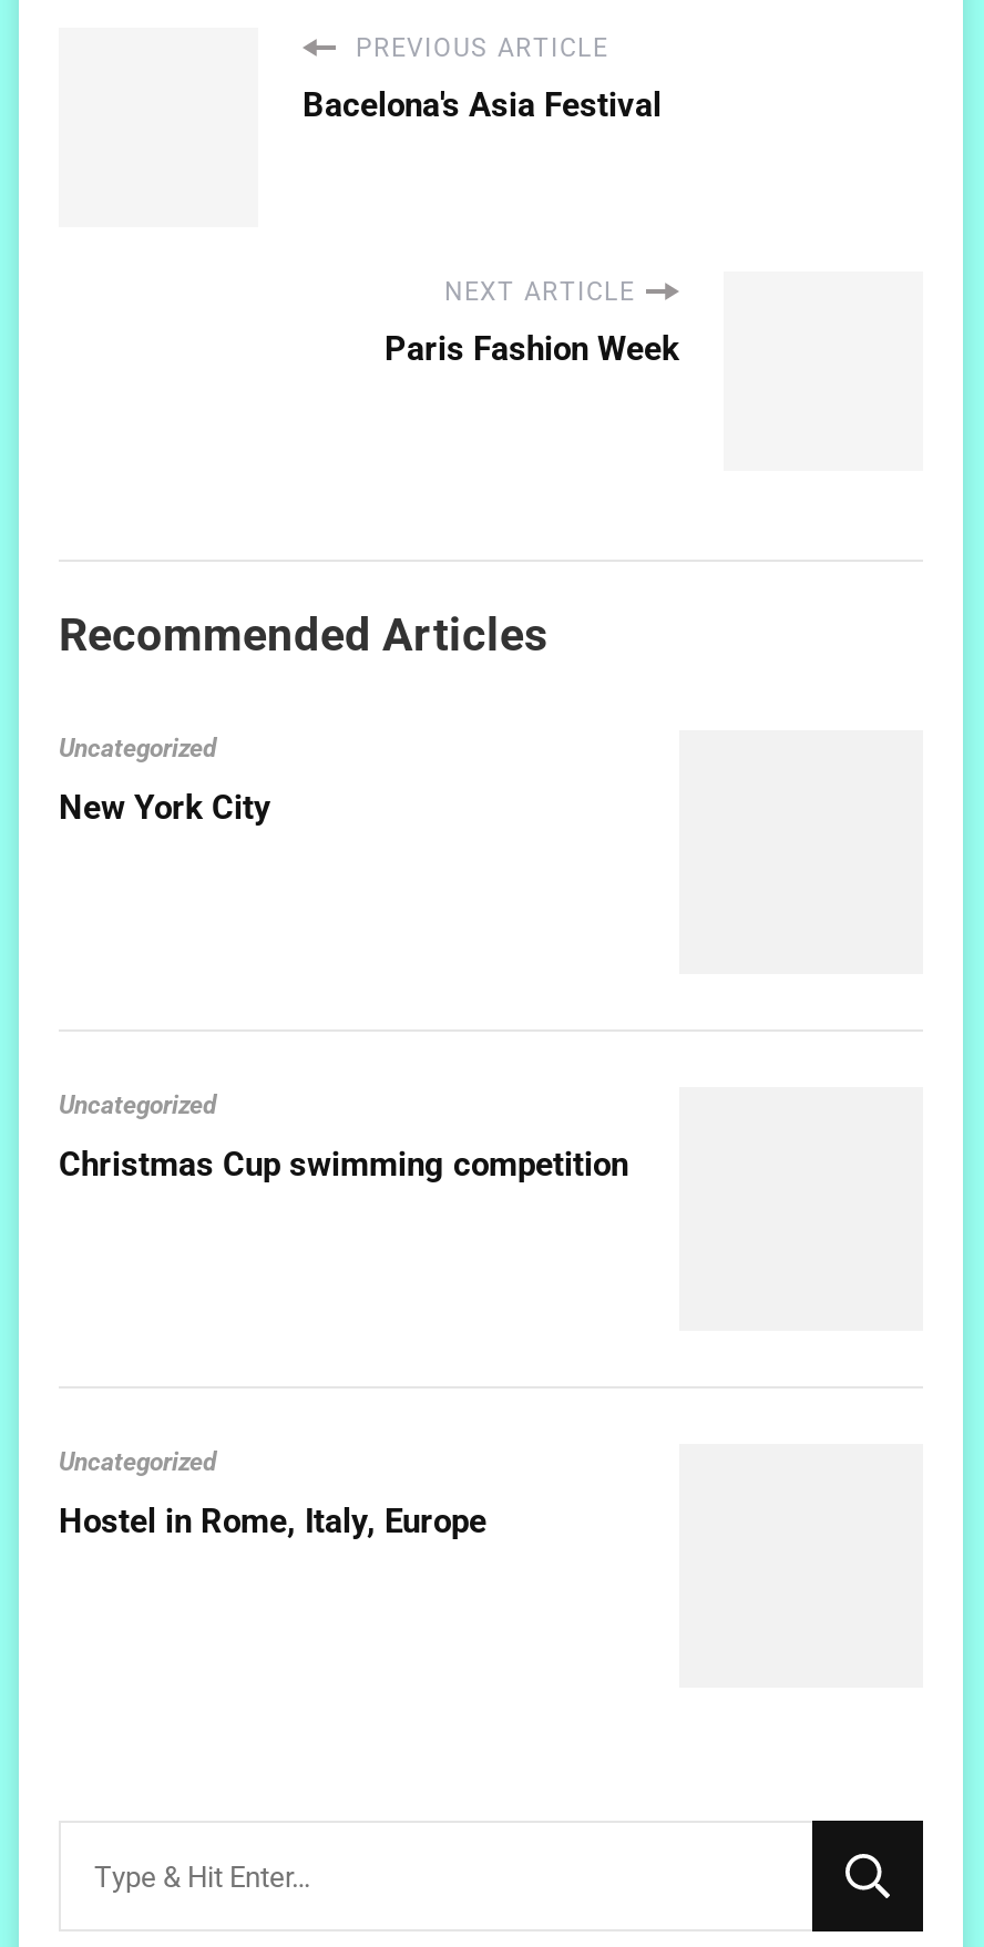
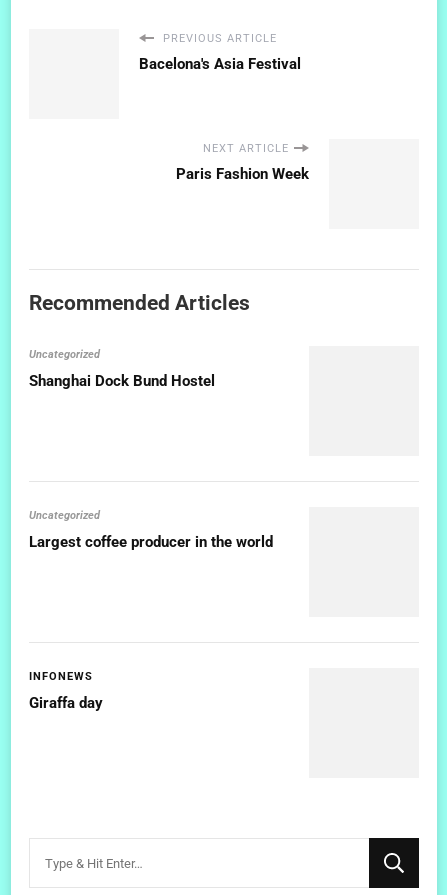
- New York City
+ Shanghai Dock Bund Hostel

- Christmas Cup swimming competition
+ Largest coffee producer in the world

- Uncategorized
+ INFONEWS

- Hostel in Rome, Italy, Europe
+ Giraffa day
